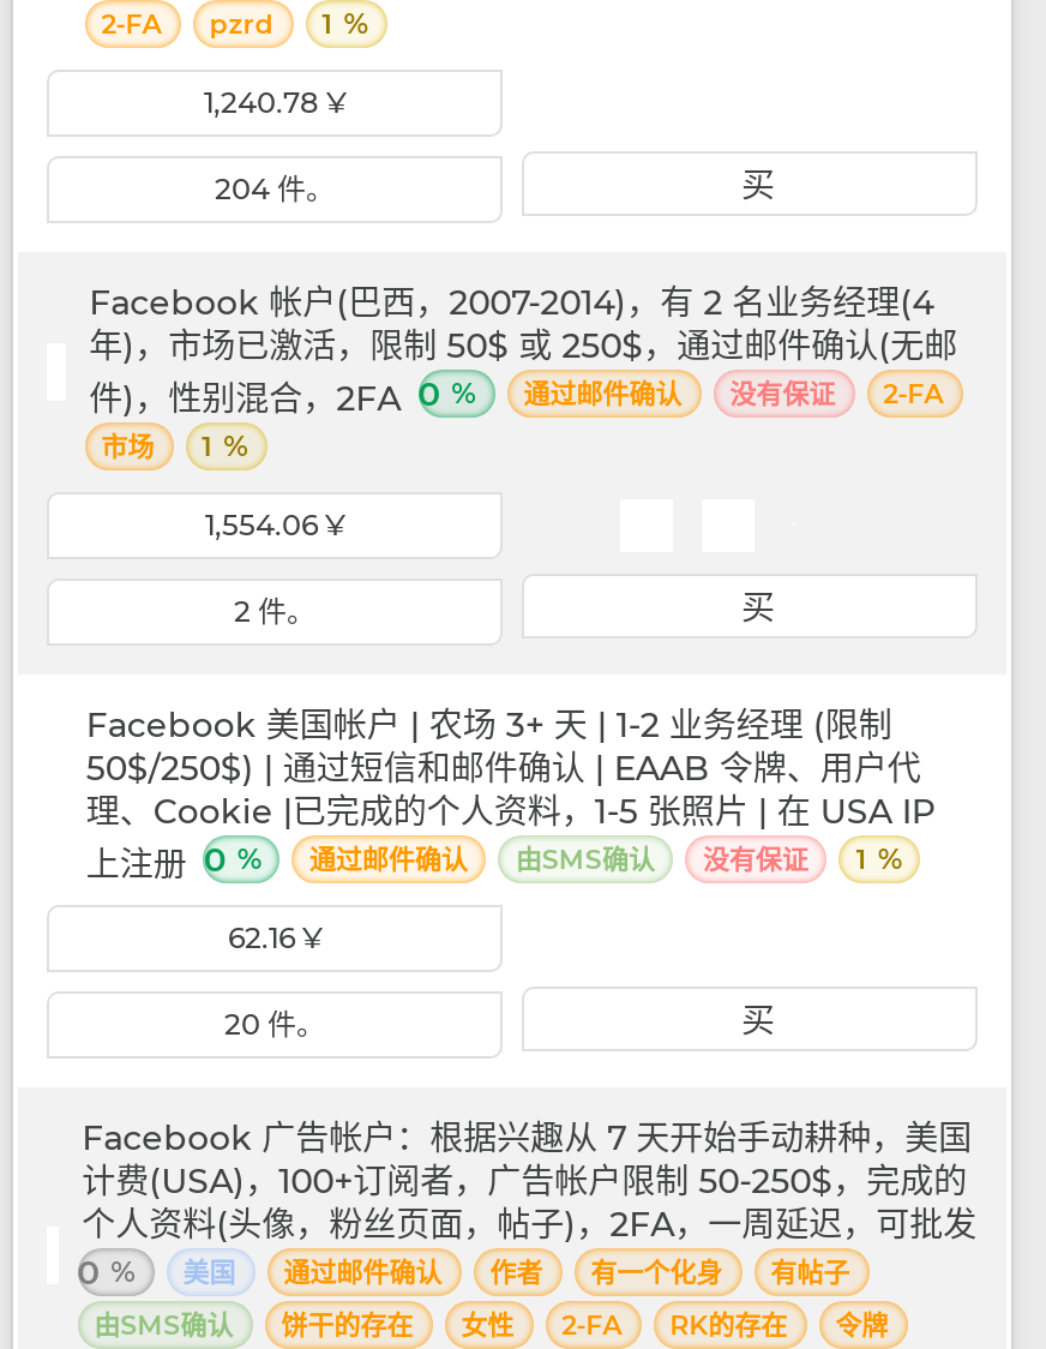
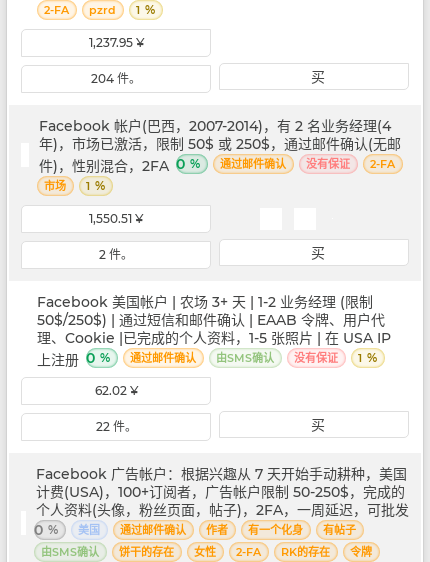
- 1,240.78 ¥
+ 1,237.95 ¥

- 1,554.06 ¥
+ 1,550.51 ¥

- 62.16 ¥
+ 62.02 ¥

- 20 件。
+ 22 件。
